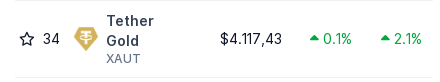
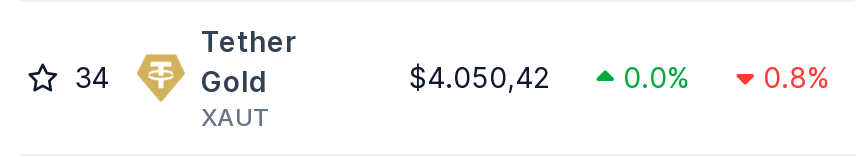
- $4.117,43
+ $4.050,42

- 0.1%
+ 0.0%

- 2.1%
+ 0.8%
